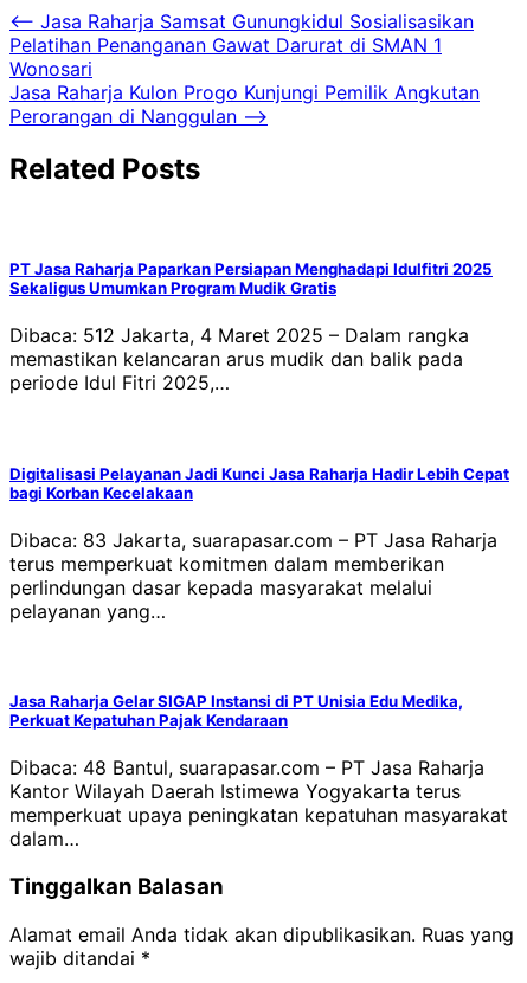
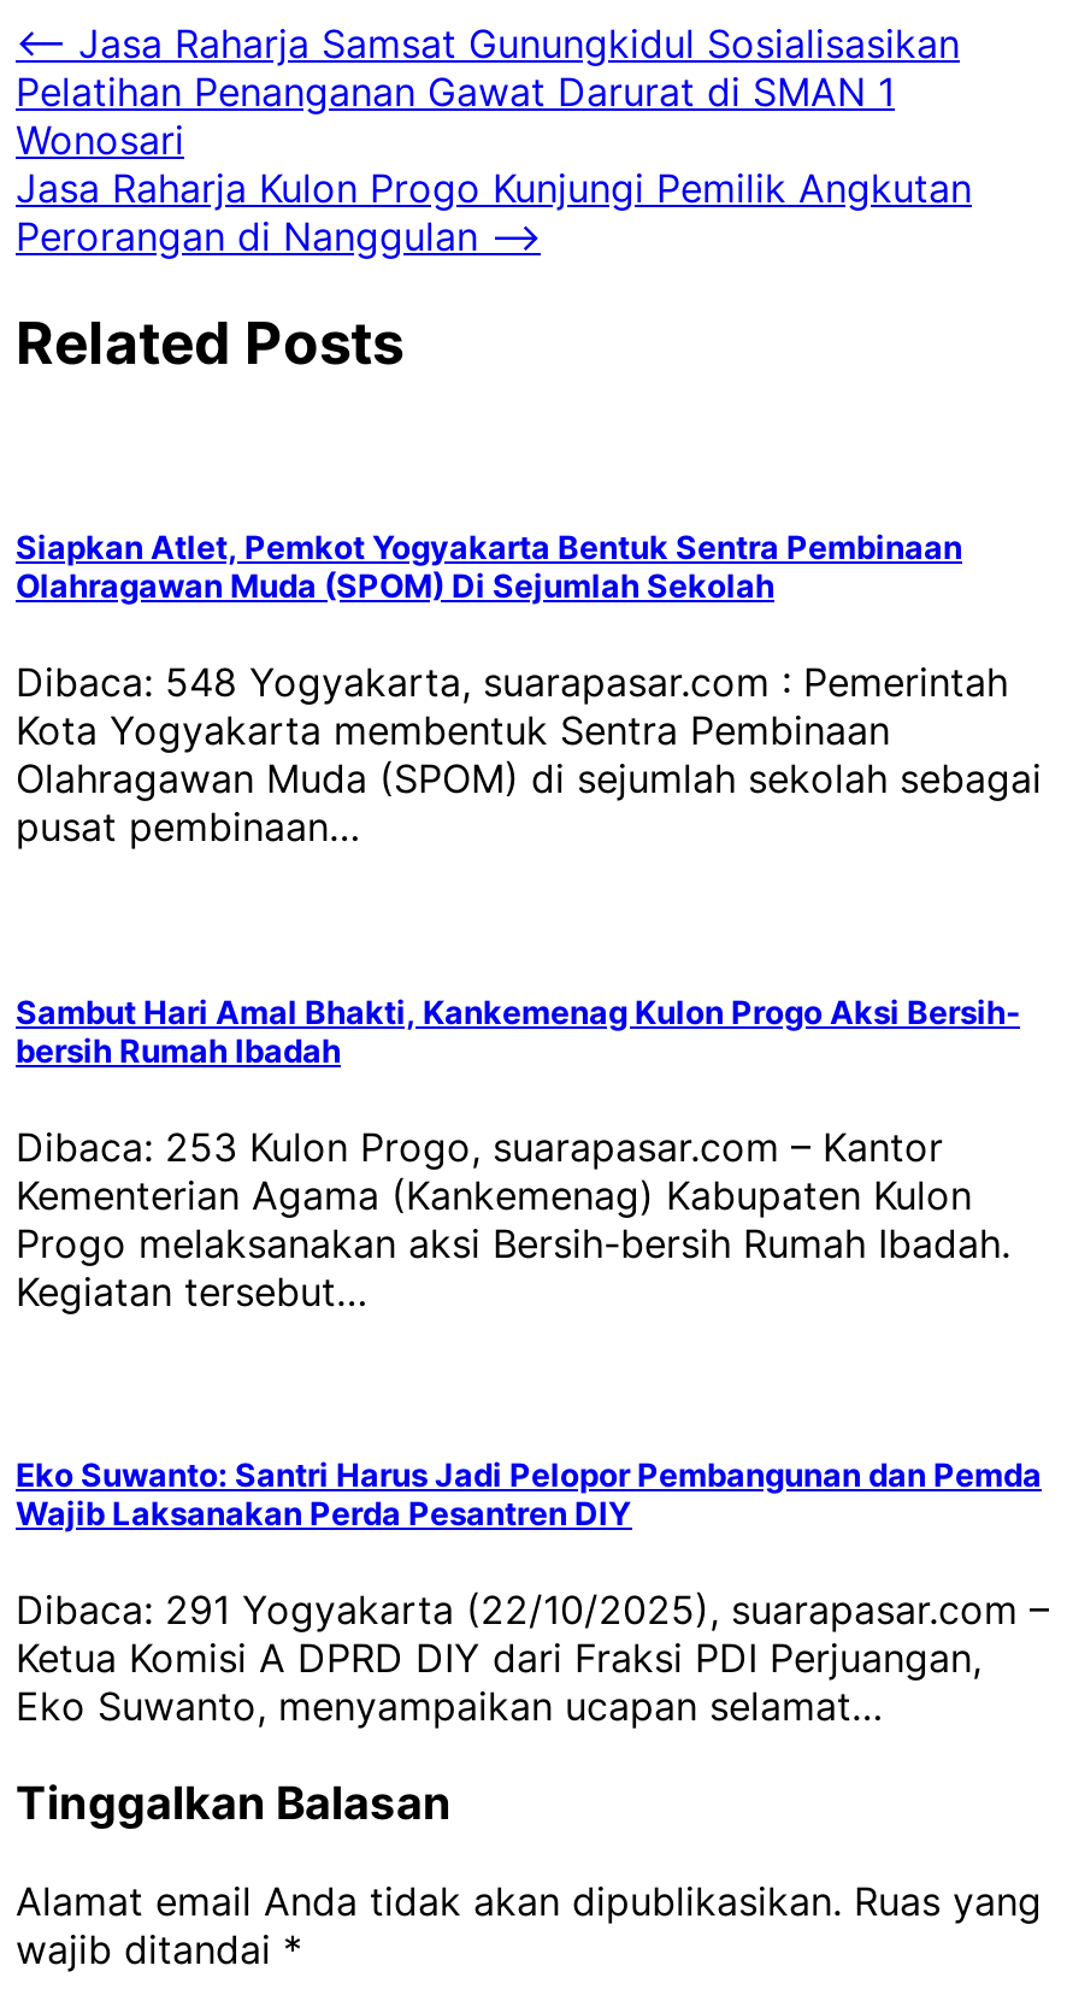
- PT Jasa Raharja Paparkan Persiapan Menghadapi Idulfitri 2025
- Sekaligus Umumkan Program Mudik Gratis
+ Siapkan Atlet, Pemkot Yogyakarta Bentuk Sentra Pembinaan
+ Olahragawan Muda (SPOM) Di Sejumlah Sekolah

- Dibaca: 512 Jakarta, 4 Maret 2025 – Dalam rangka
- memastikan kelancaran arus mudik dan balik pada
- periode Idul Fitri 2025,…
+ Dibaca: 548 Yogyakarta, suarapasar.com : Pemerintah
+ Kota Yogyakarta membentuk Sentra Pembinaan
+ Olahragawan Muda (SPOM) di sejumlah sekolah sebagai
+ pusat pembinaan…

- Digitalisasi Pelayanan Jadi Kunci Jasa Raharja Hadir Lebih Cepat
- bagi Korban Kecelakaan
+ Sambut Hari Amal Bhakti, Kankemenag Kulon Progo Aksi Bersih-
+ bersih Rumah Ibadah

- Dibaca: 83 Jakarta, suarapasar.com – PT Jasa Raharja
- terus memperkuat komitmen dalam memberikan
- perlindungan dasar kepada masyarakat melalui
- pelayanan yang…
+ Dibaca: 253 Kulon Progo, suarapasar.com – Kantor
+ Kementerian Agama (Kankemenag) Kabupaten Kulon
+ Progo melaksanakan aksi Bersih-bersih Rumah Ibadah.
+ Kegiatan tersebut…

- Jasa Raharja Gelar SIGAP Instansi di PT Unisia Edu Medika,
- Perkuat Kepatuhan Pajak Kendaraan
+ Eko Suwanto: Santri Harus Jadi Pelopor Pembangunan dan Pemda
+ Wajib Laksanakan Perda Pesantren DIY

- Dibaca: 48 Bantul, suarapasar.com – PT Jasa Raharja
- Kantor Wilayah Daerah Istimewa Yogyakarta terus
- memperkuat upaya peningkatan kepatuhan masyarakat
- dalam…
+ Dibaca: 291 Yogyakarta (22/10/2025), suarapasar.com –
+ Ketua Komisi A DPRD DIY dari Fraksi PDI Perjuangan,
+ Eko Suwanto, menyampaikan ucapan selamat…
